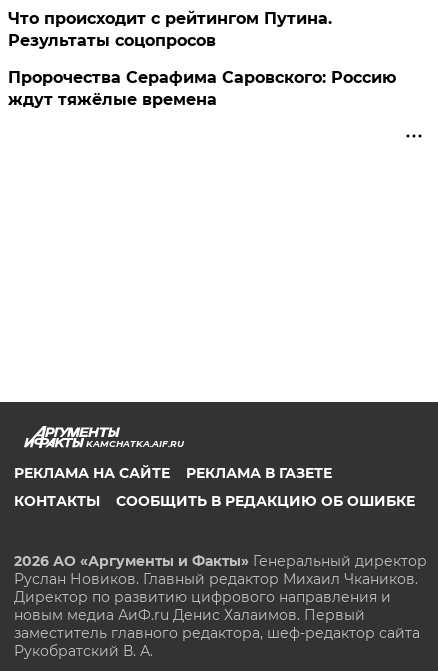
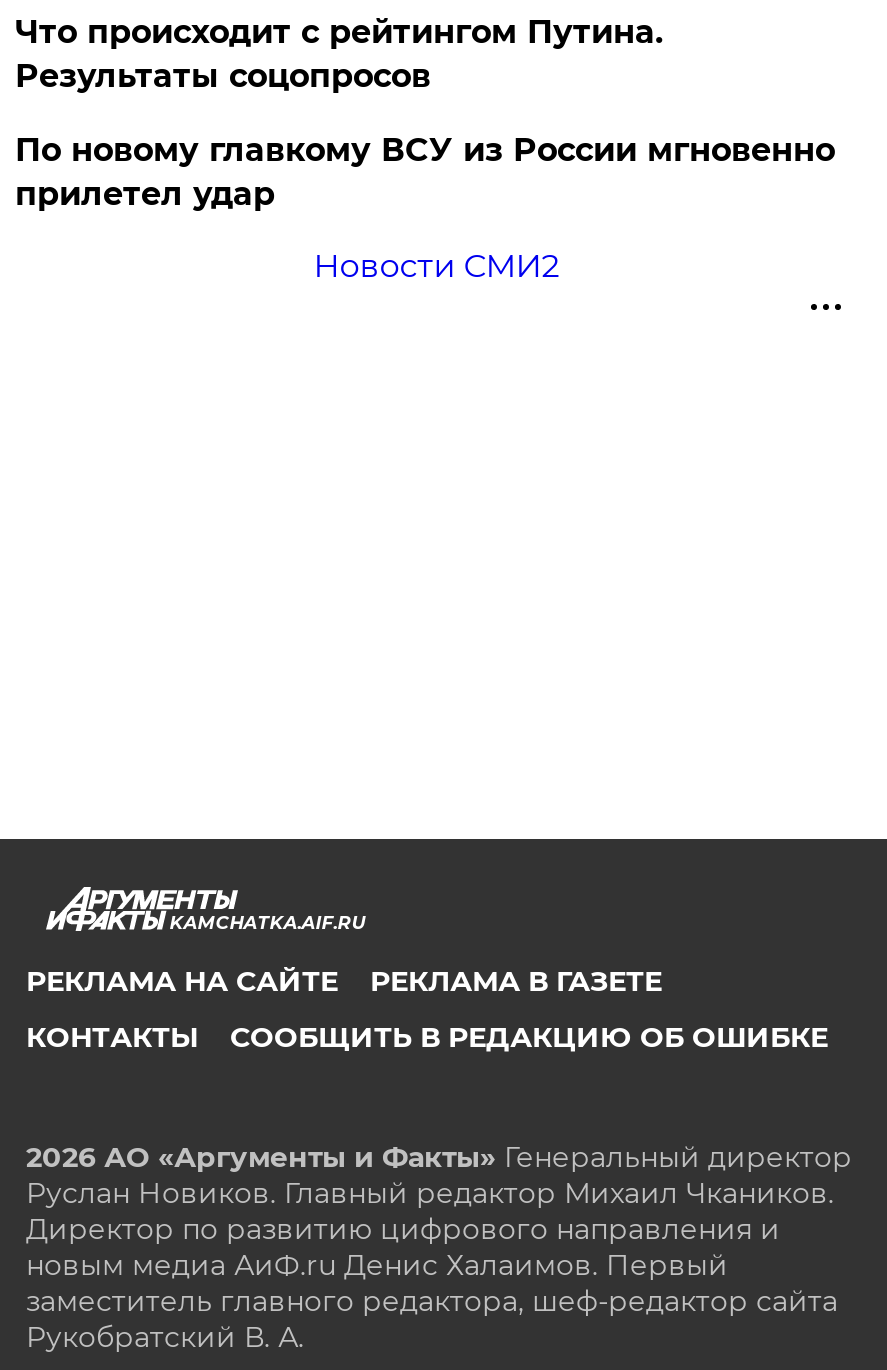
- Пророчества Серафима Саровского: Россию
- ждут тяжёлые времена
+ По новому главкому ВСУ из России мгновенно
+ прилетел удар
+ Новости СМИ2
